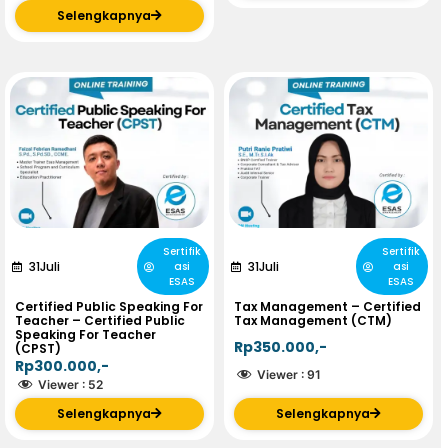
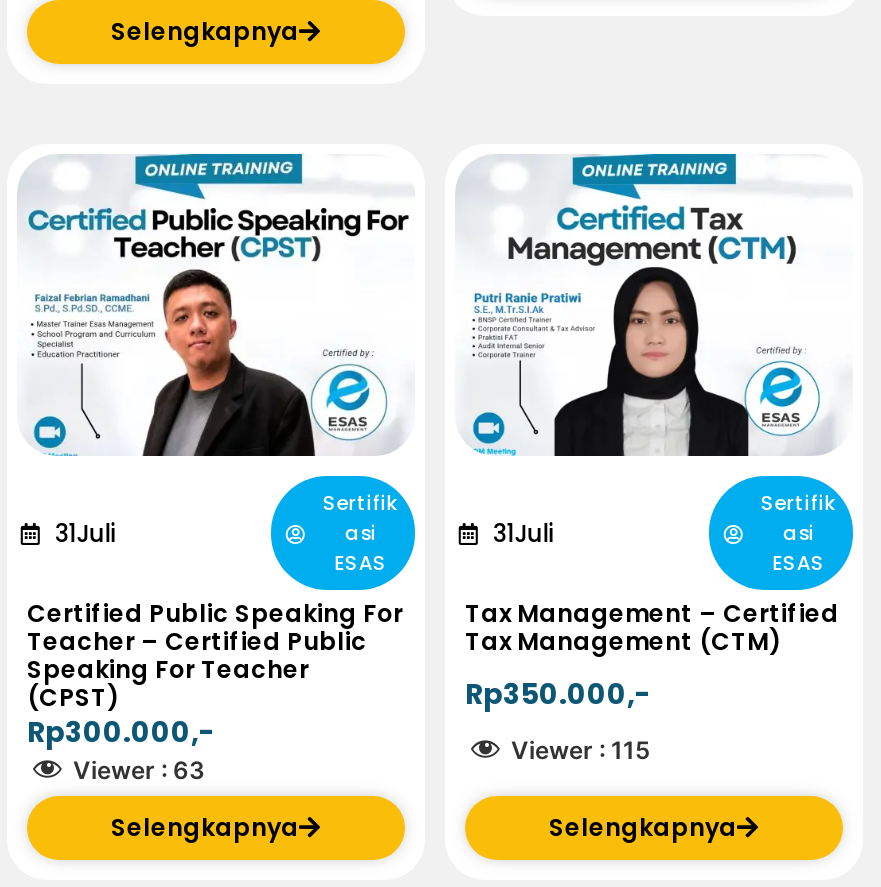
- Viewer : 91
+ Viewer : 115

- Viewer : 52
+ Viewer : 63
